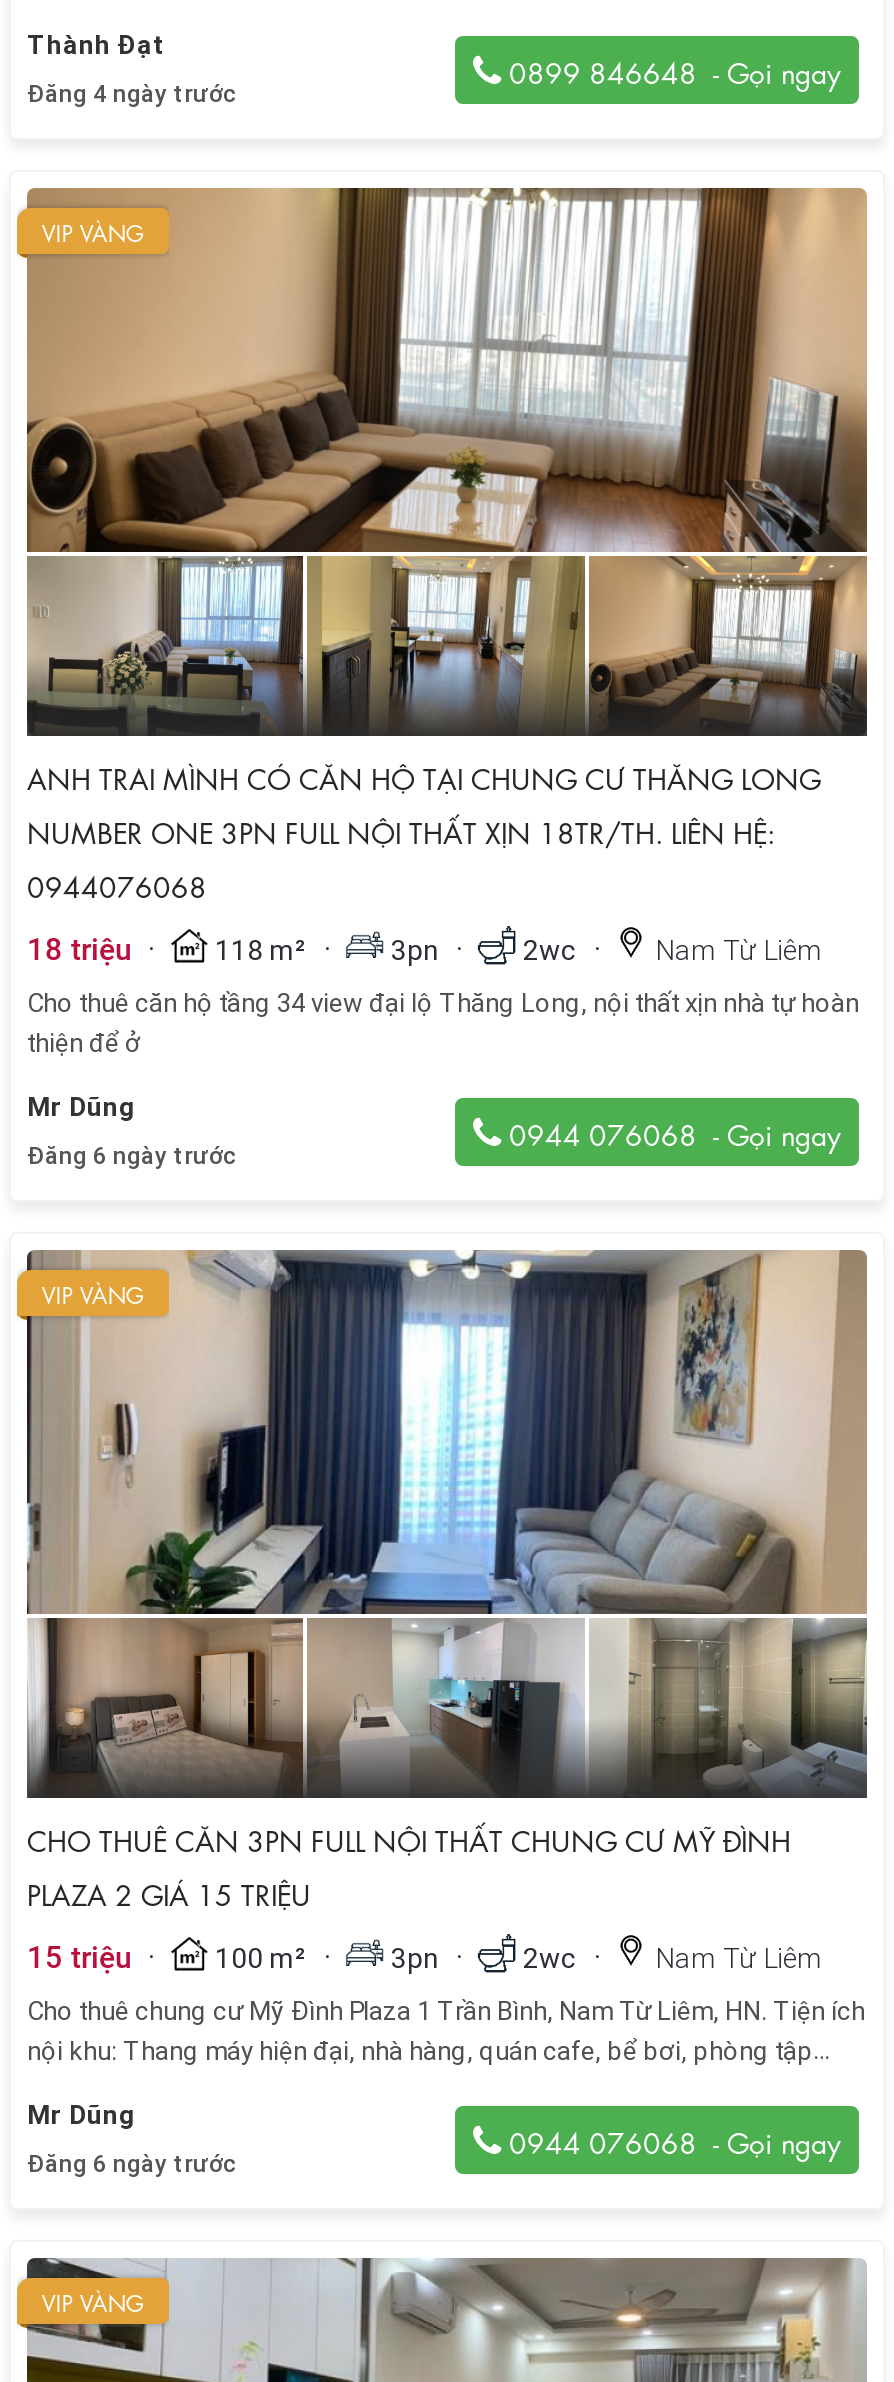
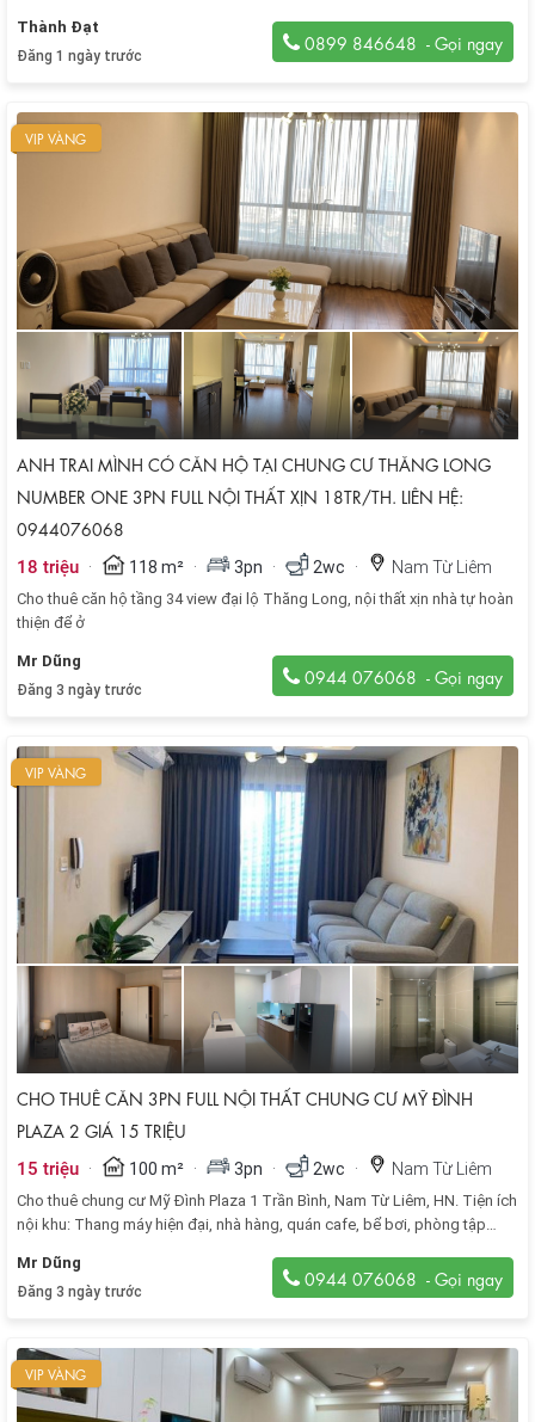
- Đăng 4 ngày trước
+ Đăng 1 ngày trước

- Đăng 6 ngày trước
+ Đăng 3 ngày trước

- Đăng 6 ngày trước
+ Đăng 3 ngày trước
